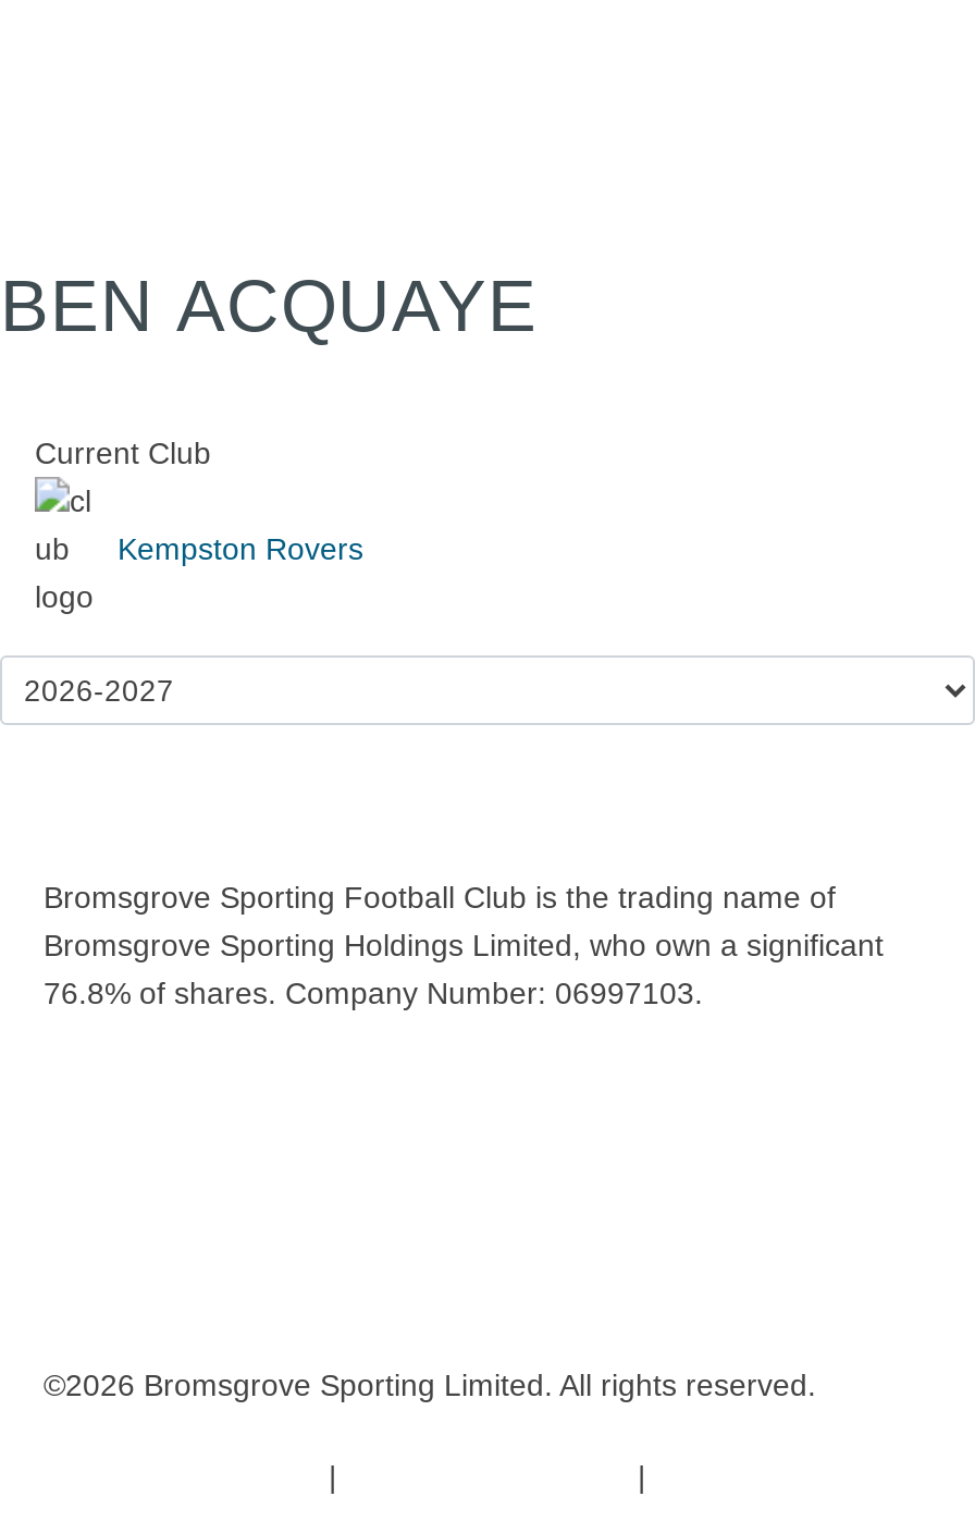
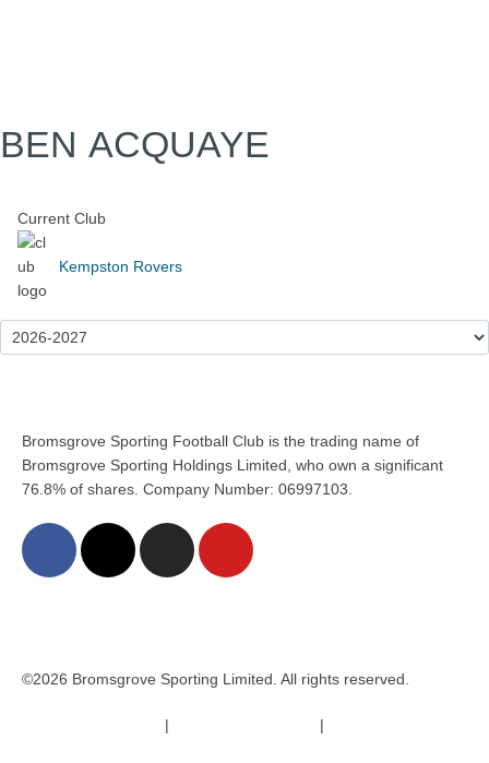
+ [image]
